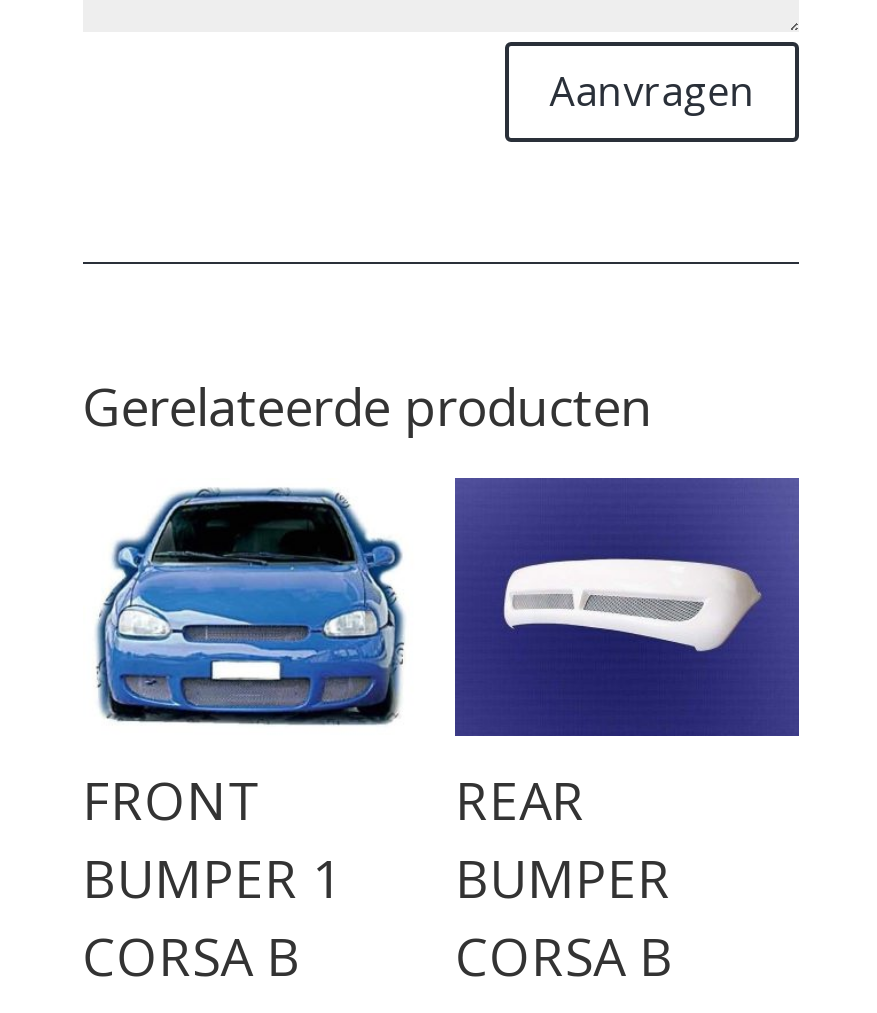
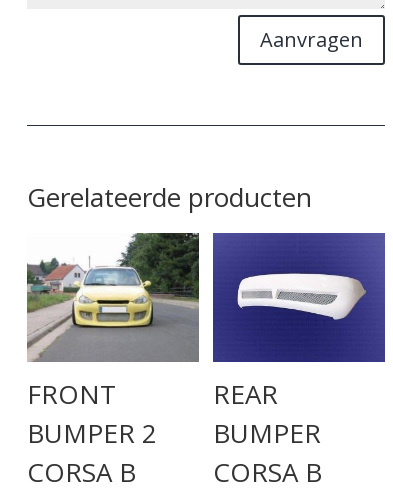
- [image]
+ [image]

- BUMPER 1 BUMPER
+ BUMPER 2 BUMPER
